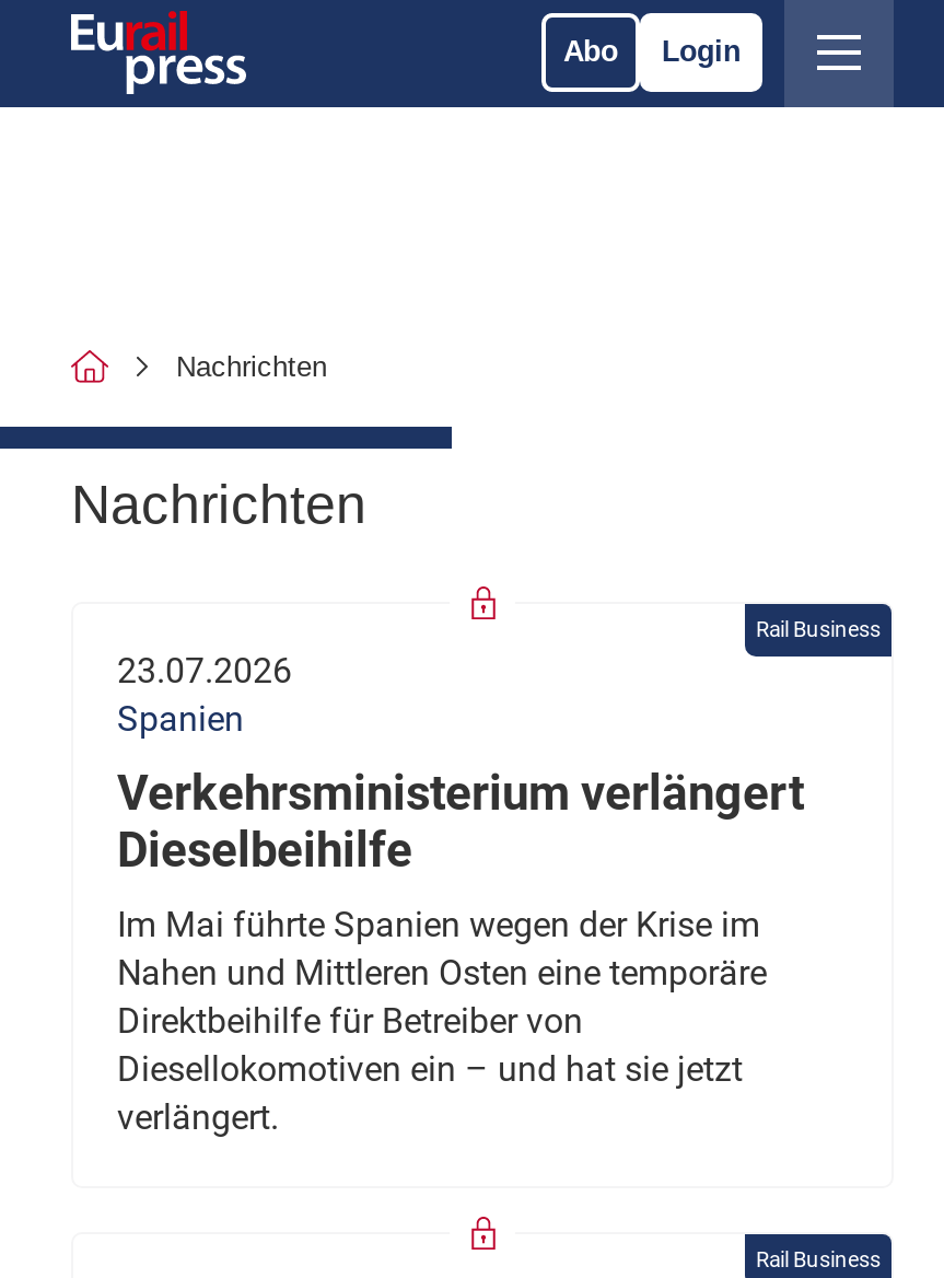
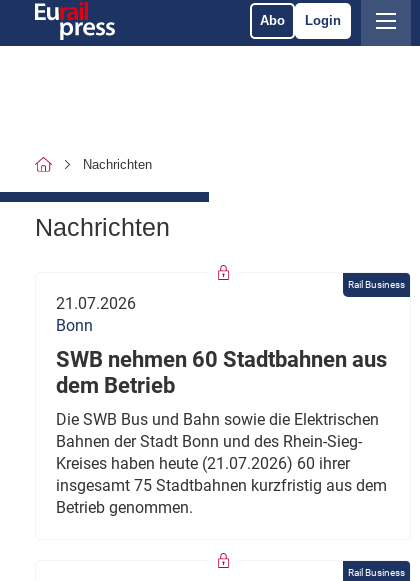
- 23.07.2026
- Spanien
+ 21.07.2026
+ Bonn

- Verkehrsministerium verlängert
- Dieselbeihilfe
+ SWB nehmen 60 Stadtbahnen aus
+ dem Betrieb

- Im Mai führte Spanien wegen der Krise im
- Nahen und Mittleren Osten eine temporäre
- Direktbeihilfe für Betreiber von
- Diesellokomotiven ein – und hat sie jetzt
- verlängert.
+ Die SWB Bus und Bahn sowie die Elektrischen
+ Bahnen der Stadt Bonn und des Rhein-Sieg-
+ Kreises haben heute (21.07.2026) 60 ihrer
+ insgesamt 75 Stadtbahnen kurzfristig aus dem
+ Betrieb genommen.
